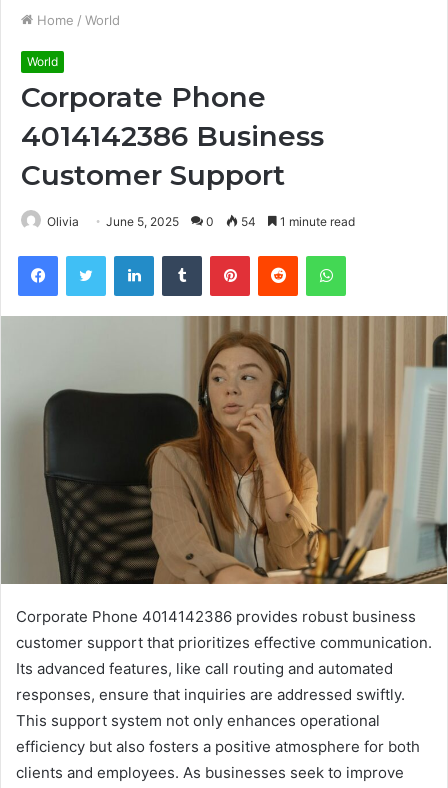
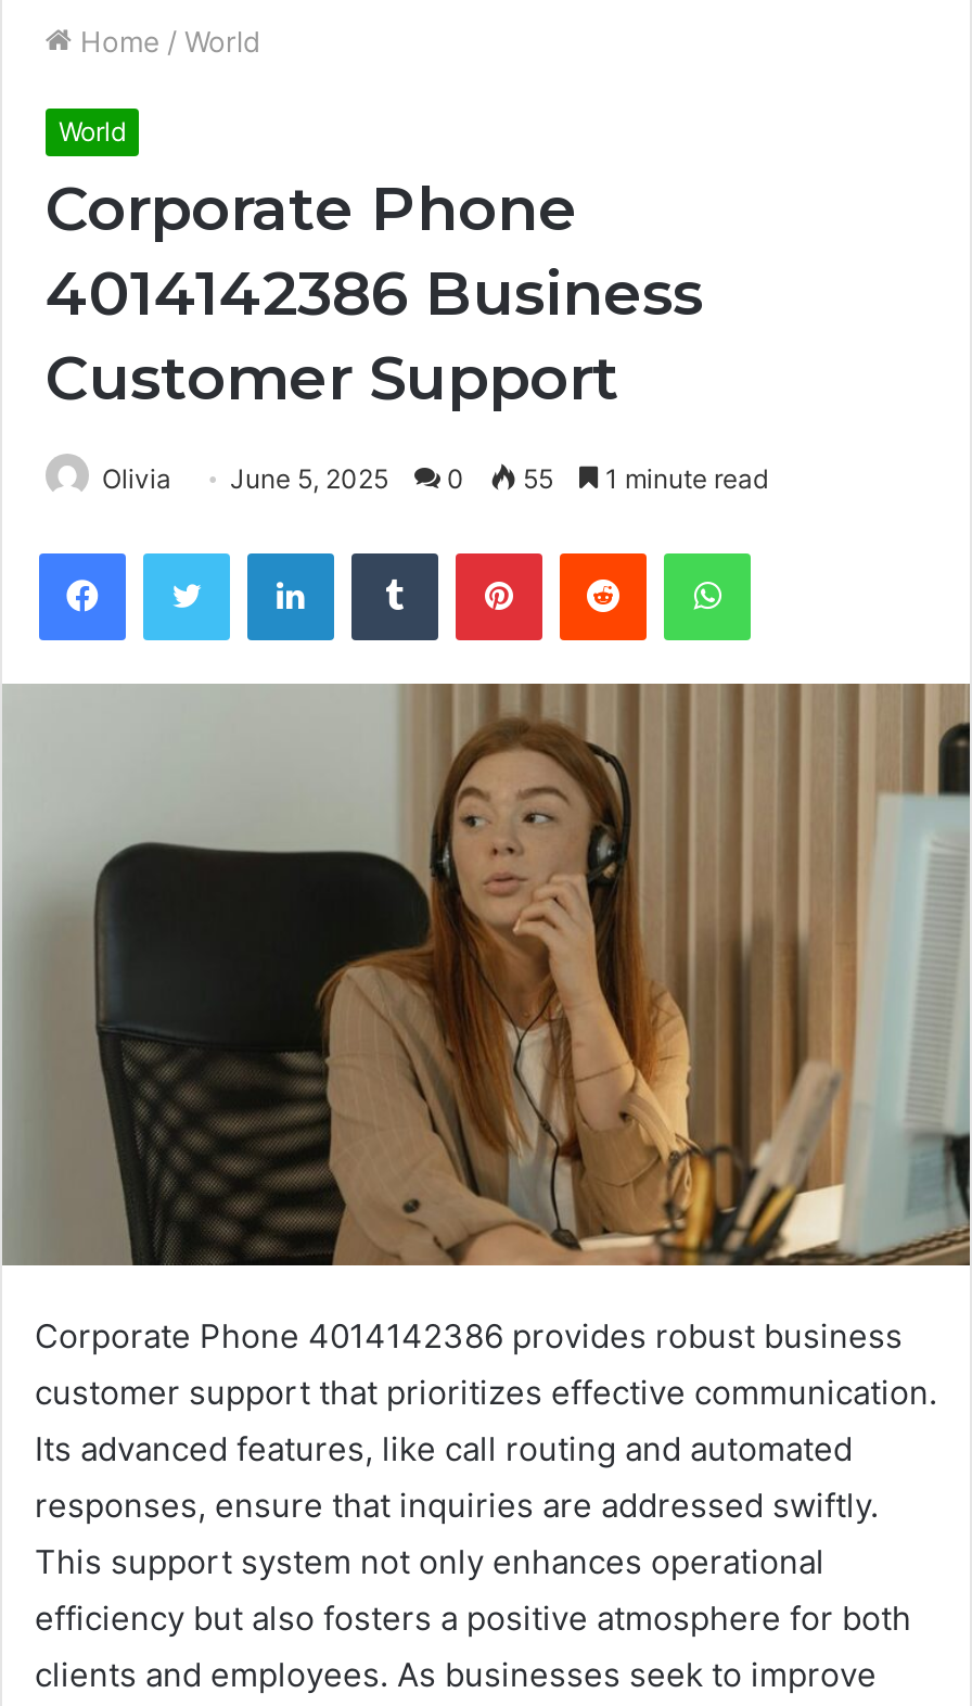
- Olivia June 5, 2025 0 54 1 minute read
+ Olivia June 5, 2025 0 55 1 minute read
